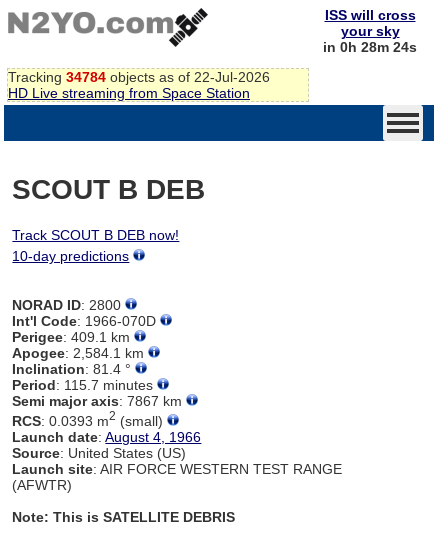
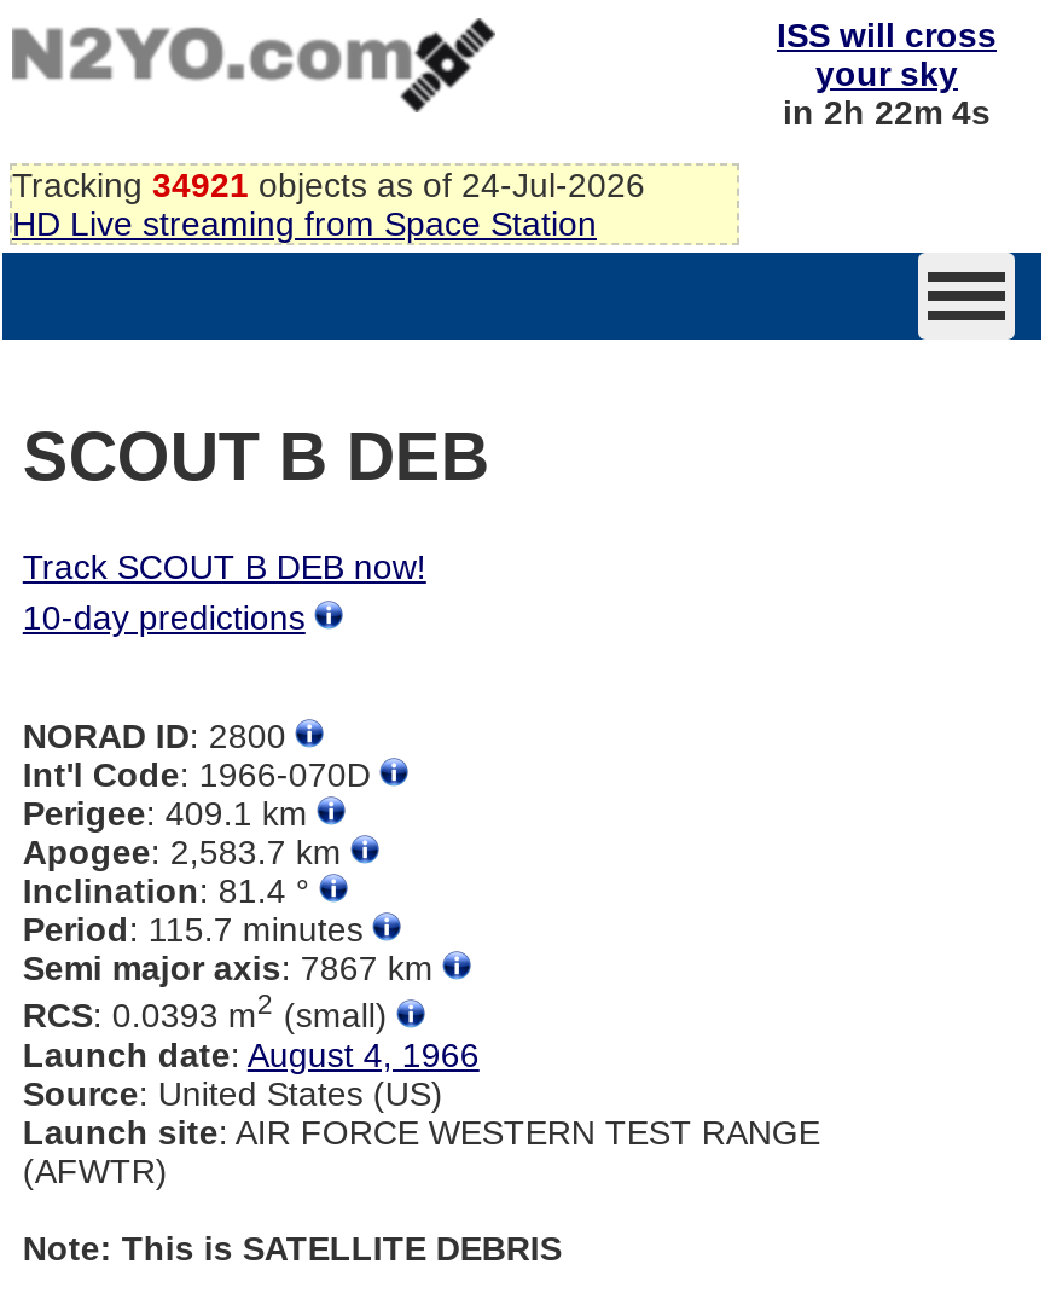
- in 0h 28m 24s
+ in 2h 22m 4s

- Tracking 34784 objects as of 22-Jul-2026
+ Tracking 34921 objects as of 24-Jul-2026

- Apogee: 2,584.1 km
+ Apogee: 2,583.7 km
